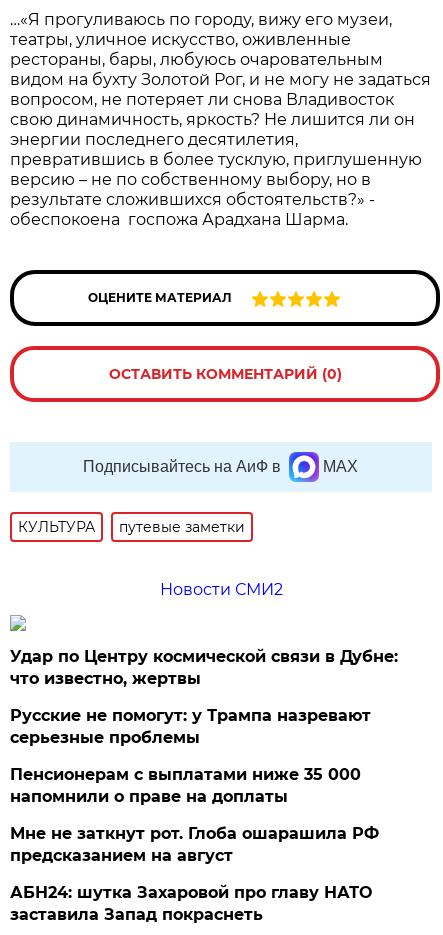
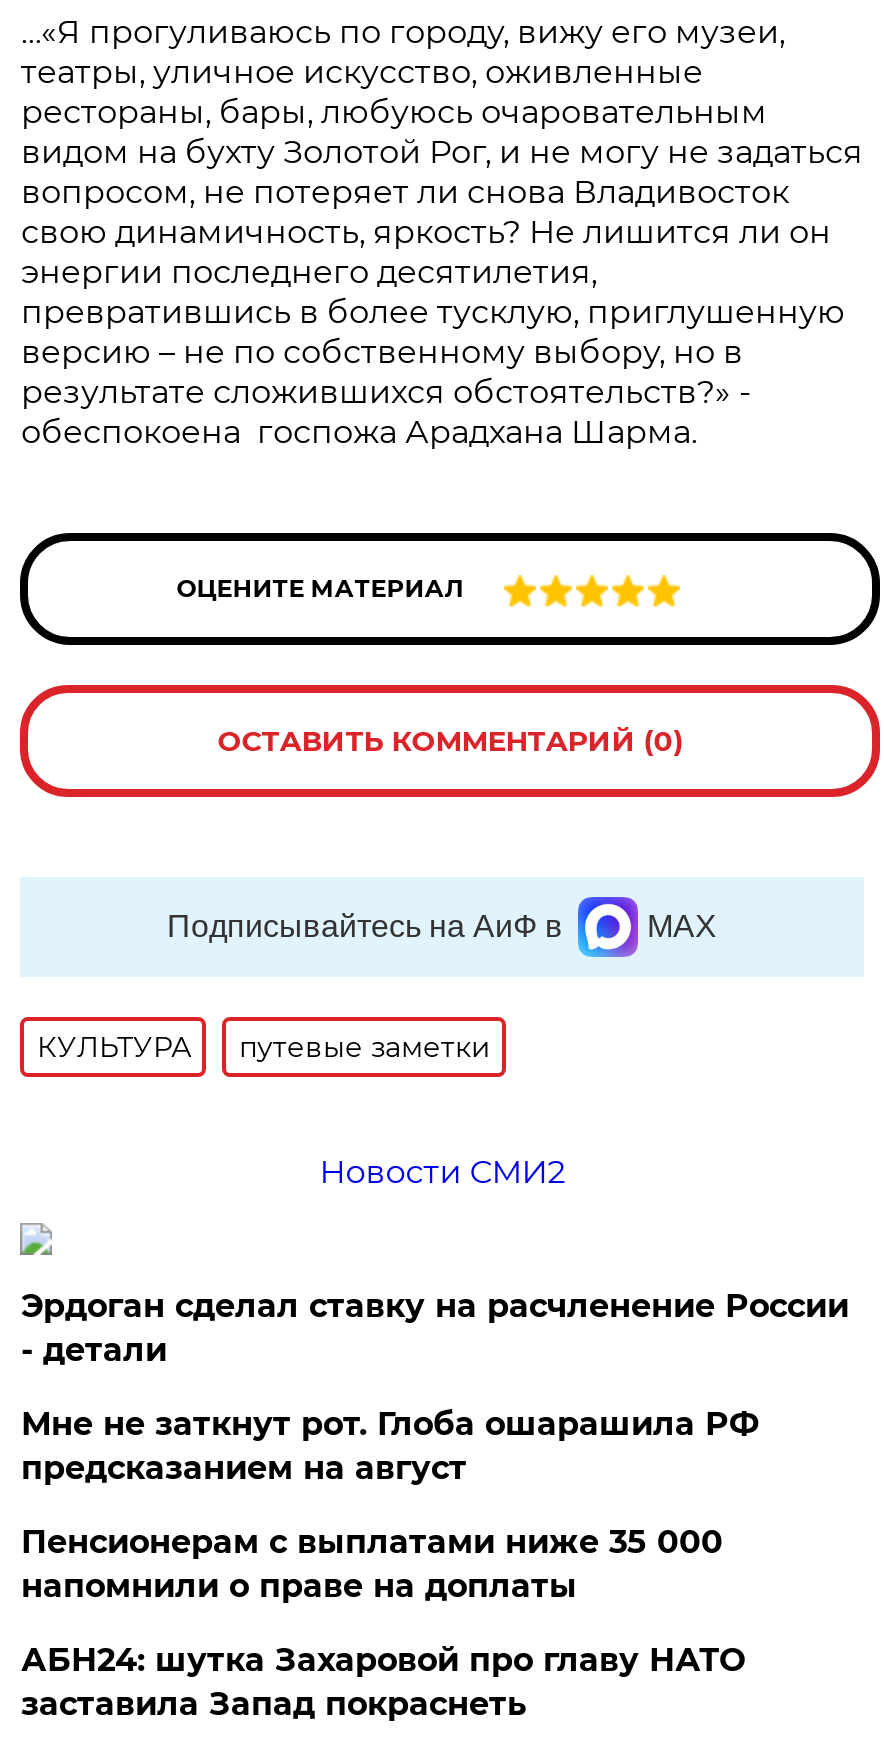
- Удар по Центру космической связи в Дубне:
- что известно, жертвы
+ Эрдоган сделал ставку на расчленение России
+ - детали

- Русские не помогут: у Трампа назревают
- серьезные проблемы

moved up: Мне не заткнут рот. Глоба ошарашила РФ | предсказанием на август
